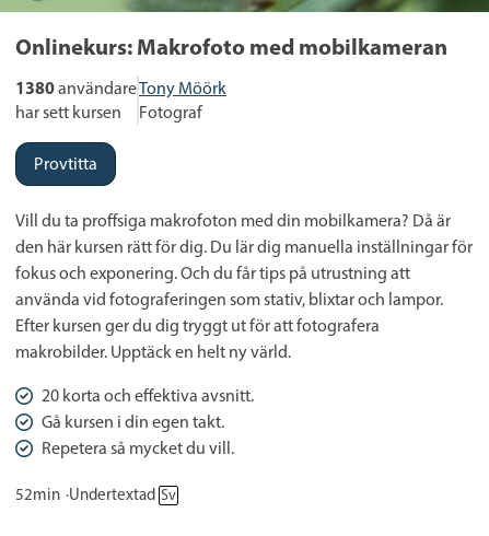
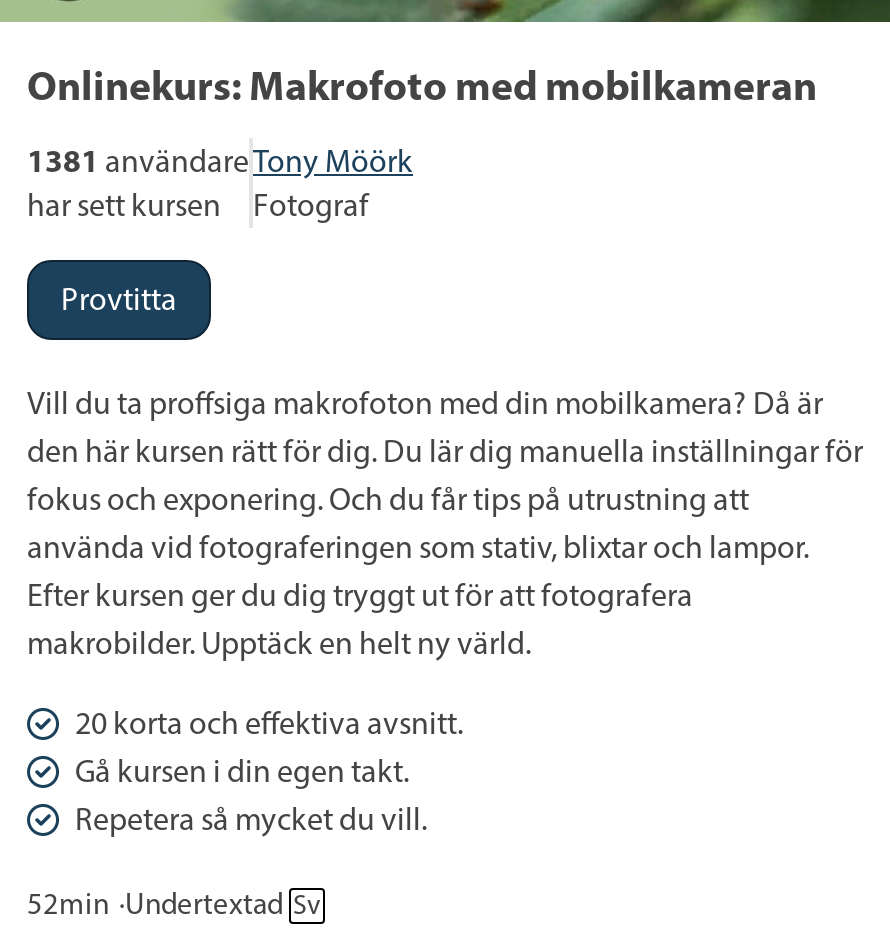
- 1380 användare Tony Möörk
+ 1381 användare Tony Möörk
